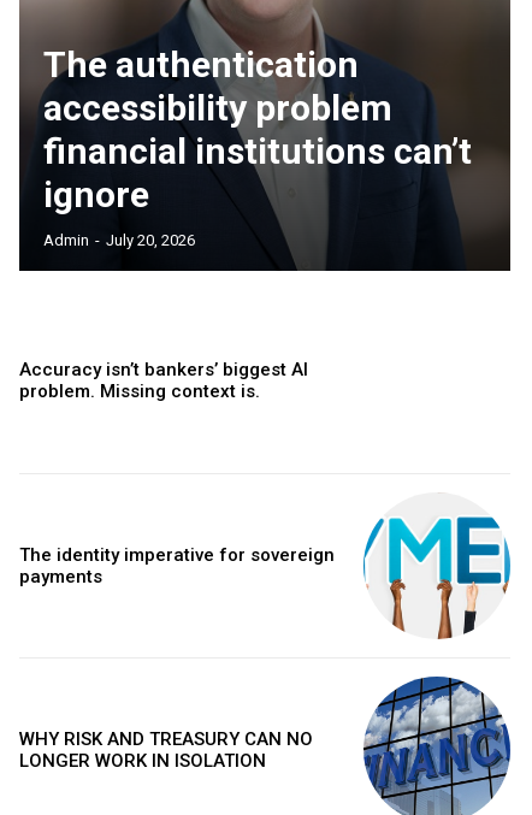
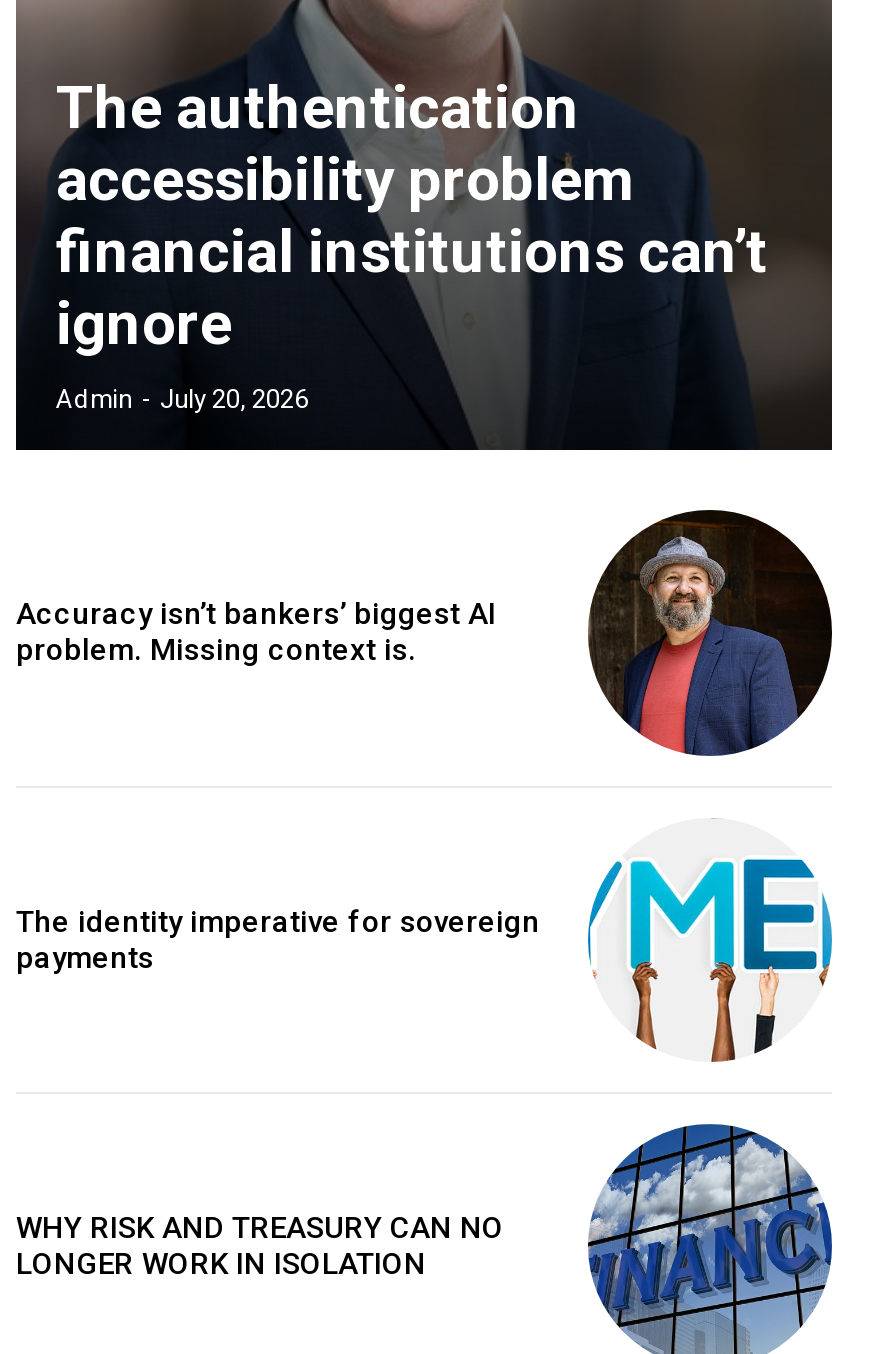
+ [image]
